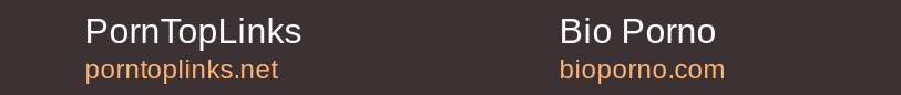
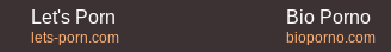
- PornTopLinks
- porntoplinks.net
+ Let's Porn
+ lets-porn.com
